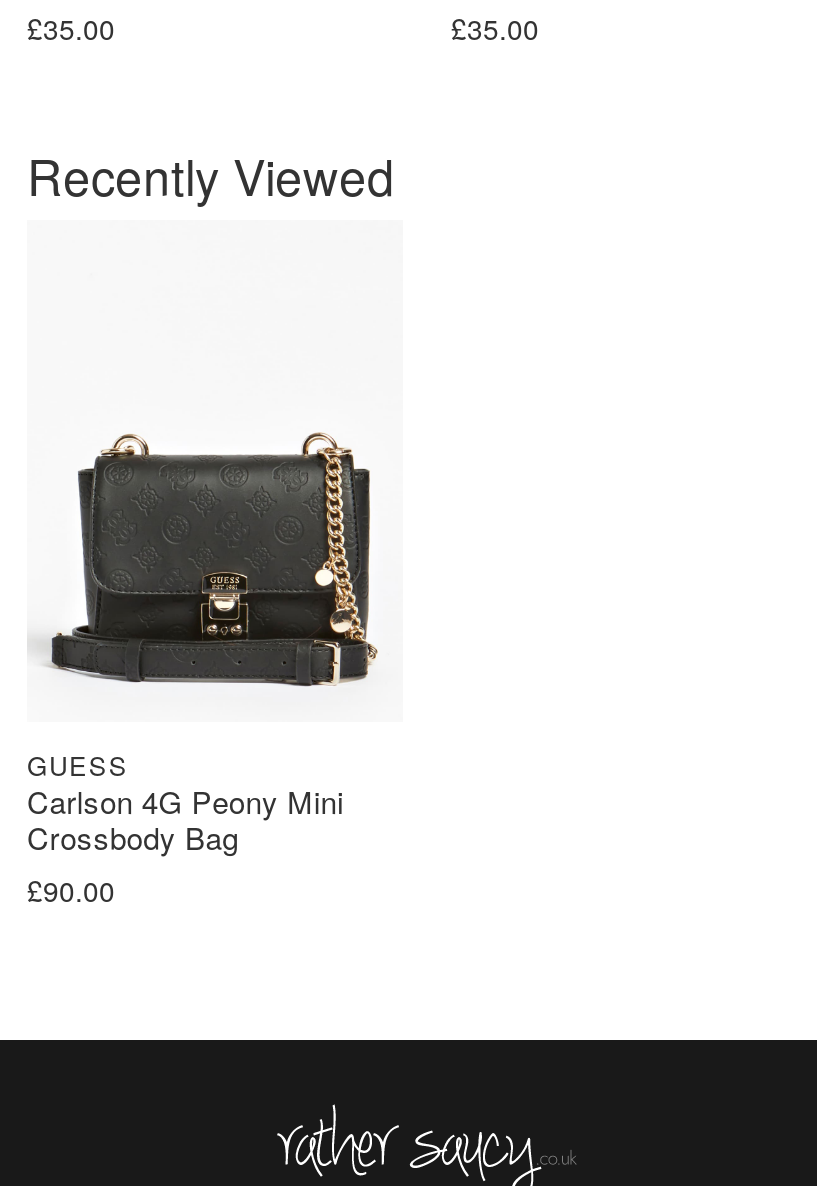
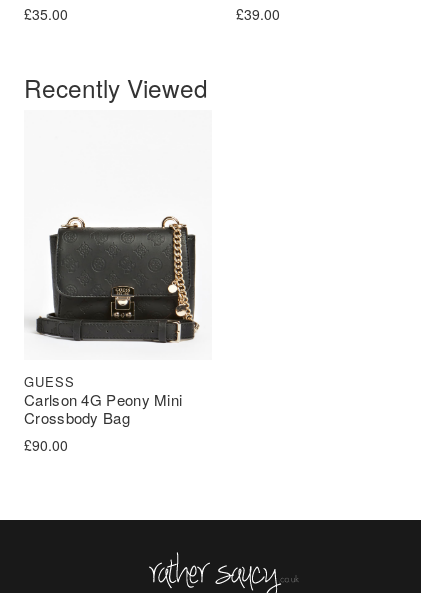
- £35.00
+ £39.00
